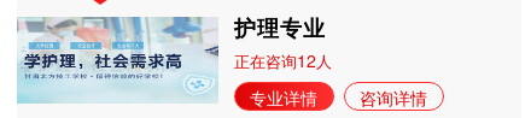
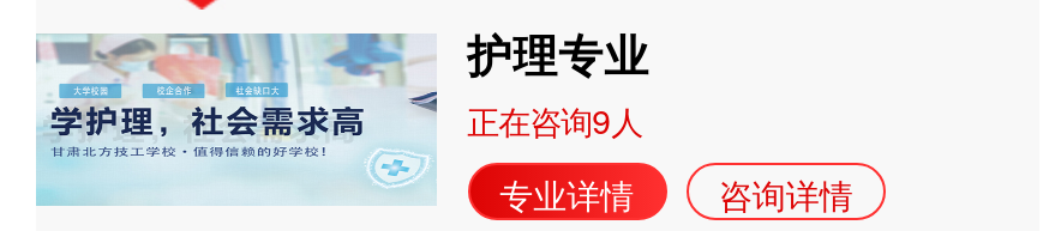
- 正在咨询12人
+ 正在咨询9人
